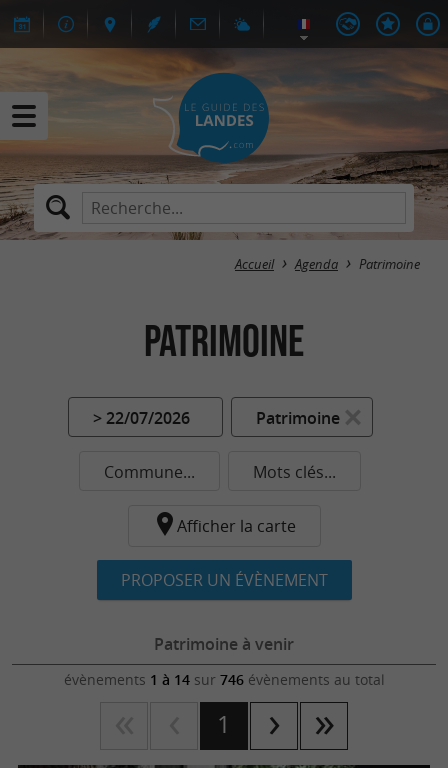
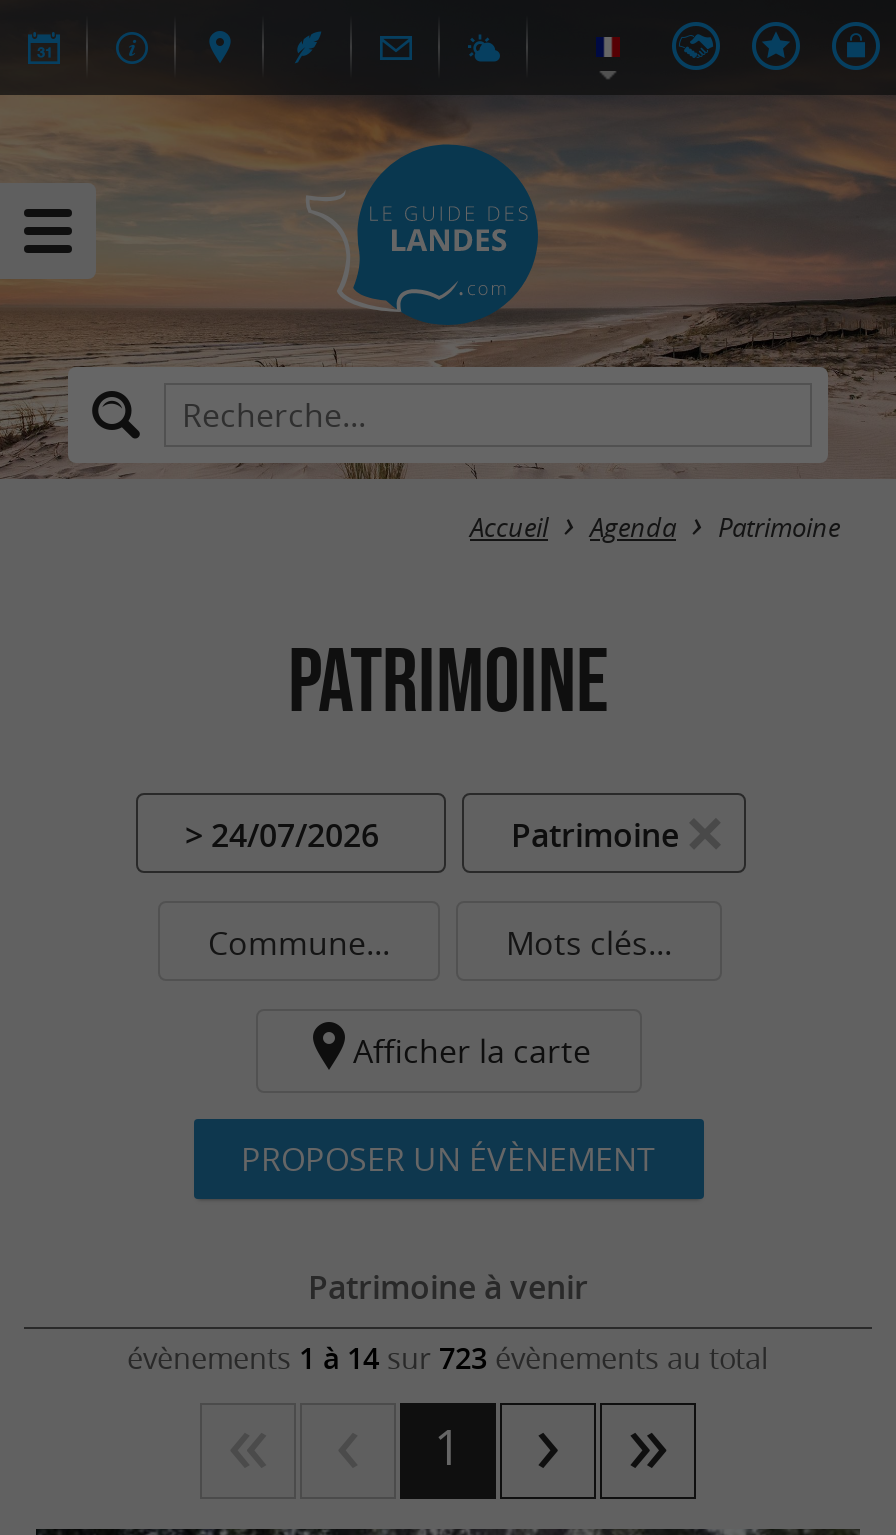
- > 22/07/2026
+ > 24/07/2026

- évènements 1 à 14 sur 746 évènements au total
+ évènements 1 à 14 sur 723 évènements au total
